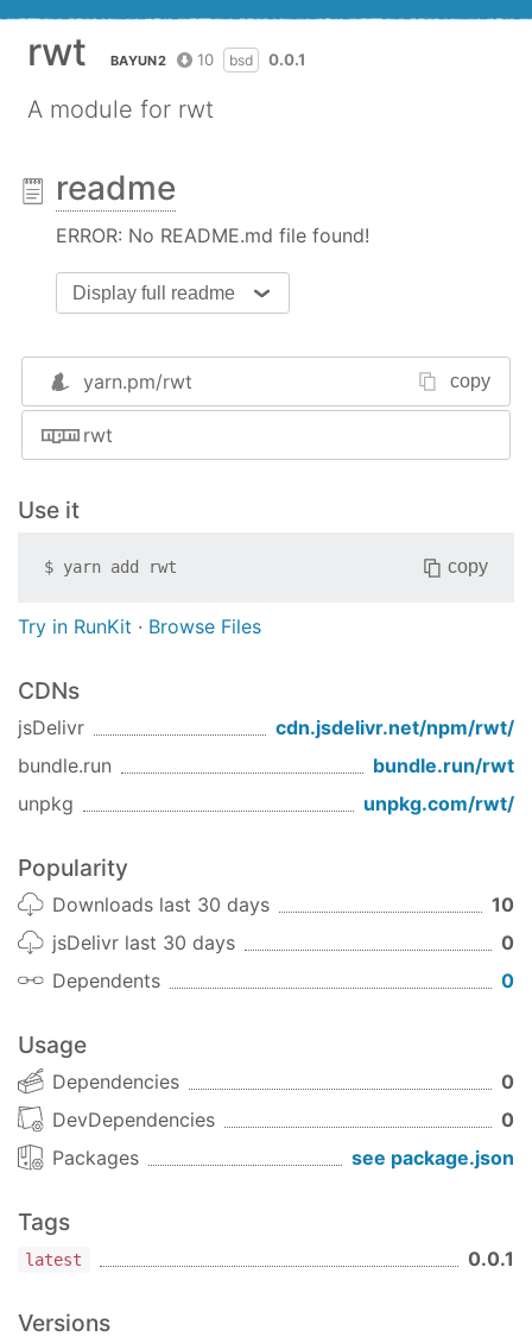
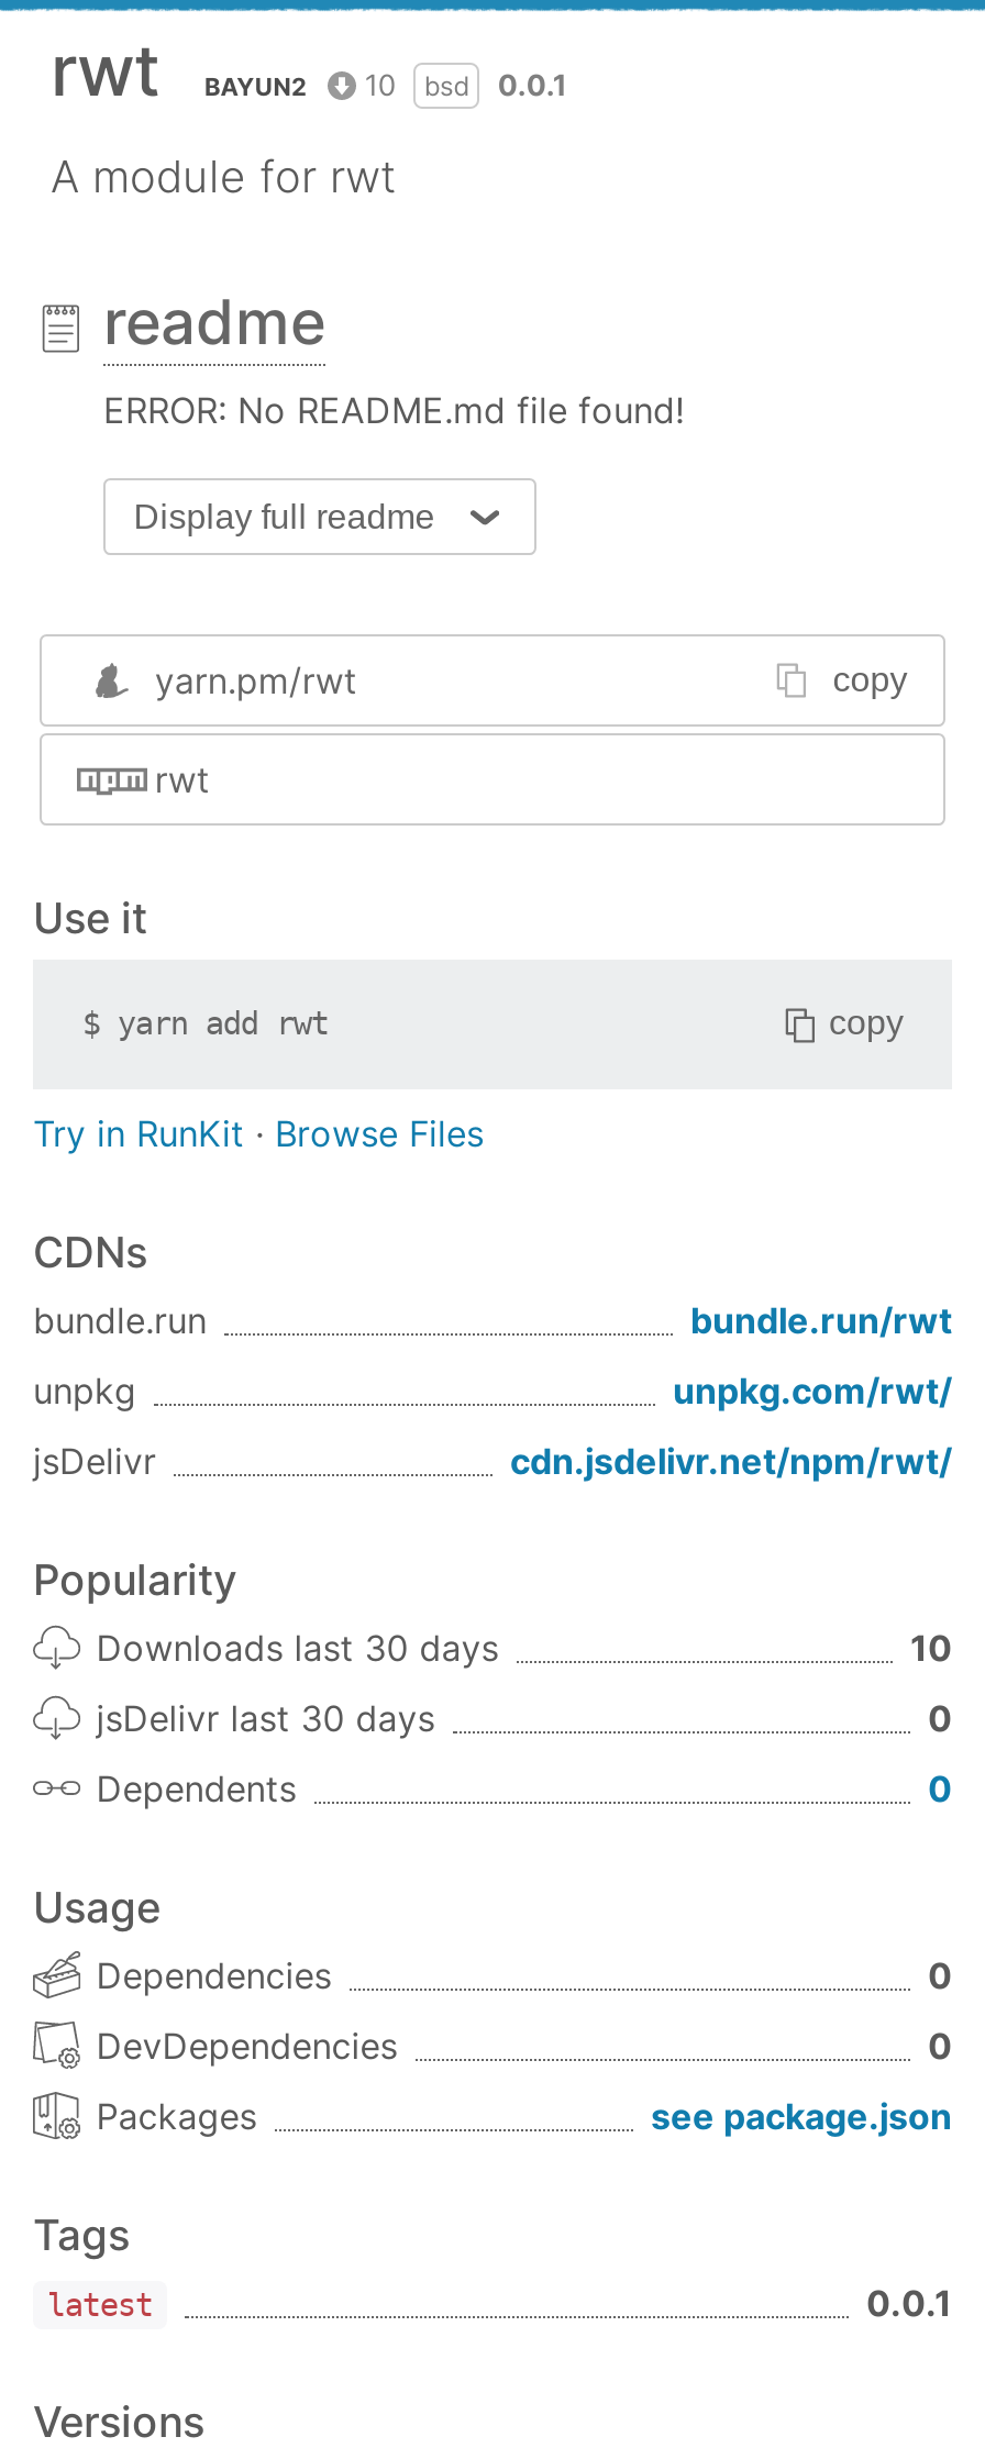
moved down: jsDelivr | cdn.jsdelivr.net/npm/rwt/

moved up: bundle.run | bundle.run/rwt | unpkg | unpkg.com/rwt/
